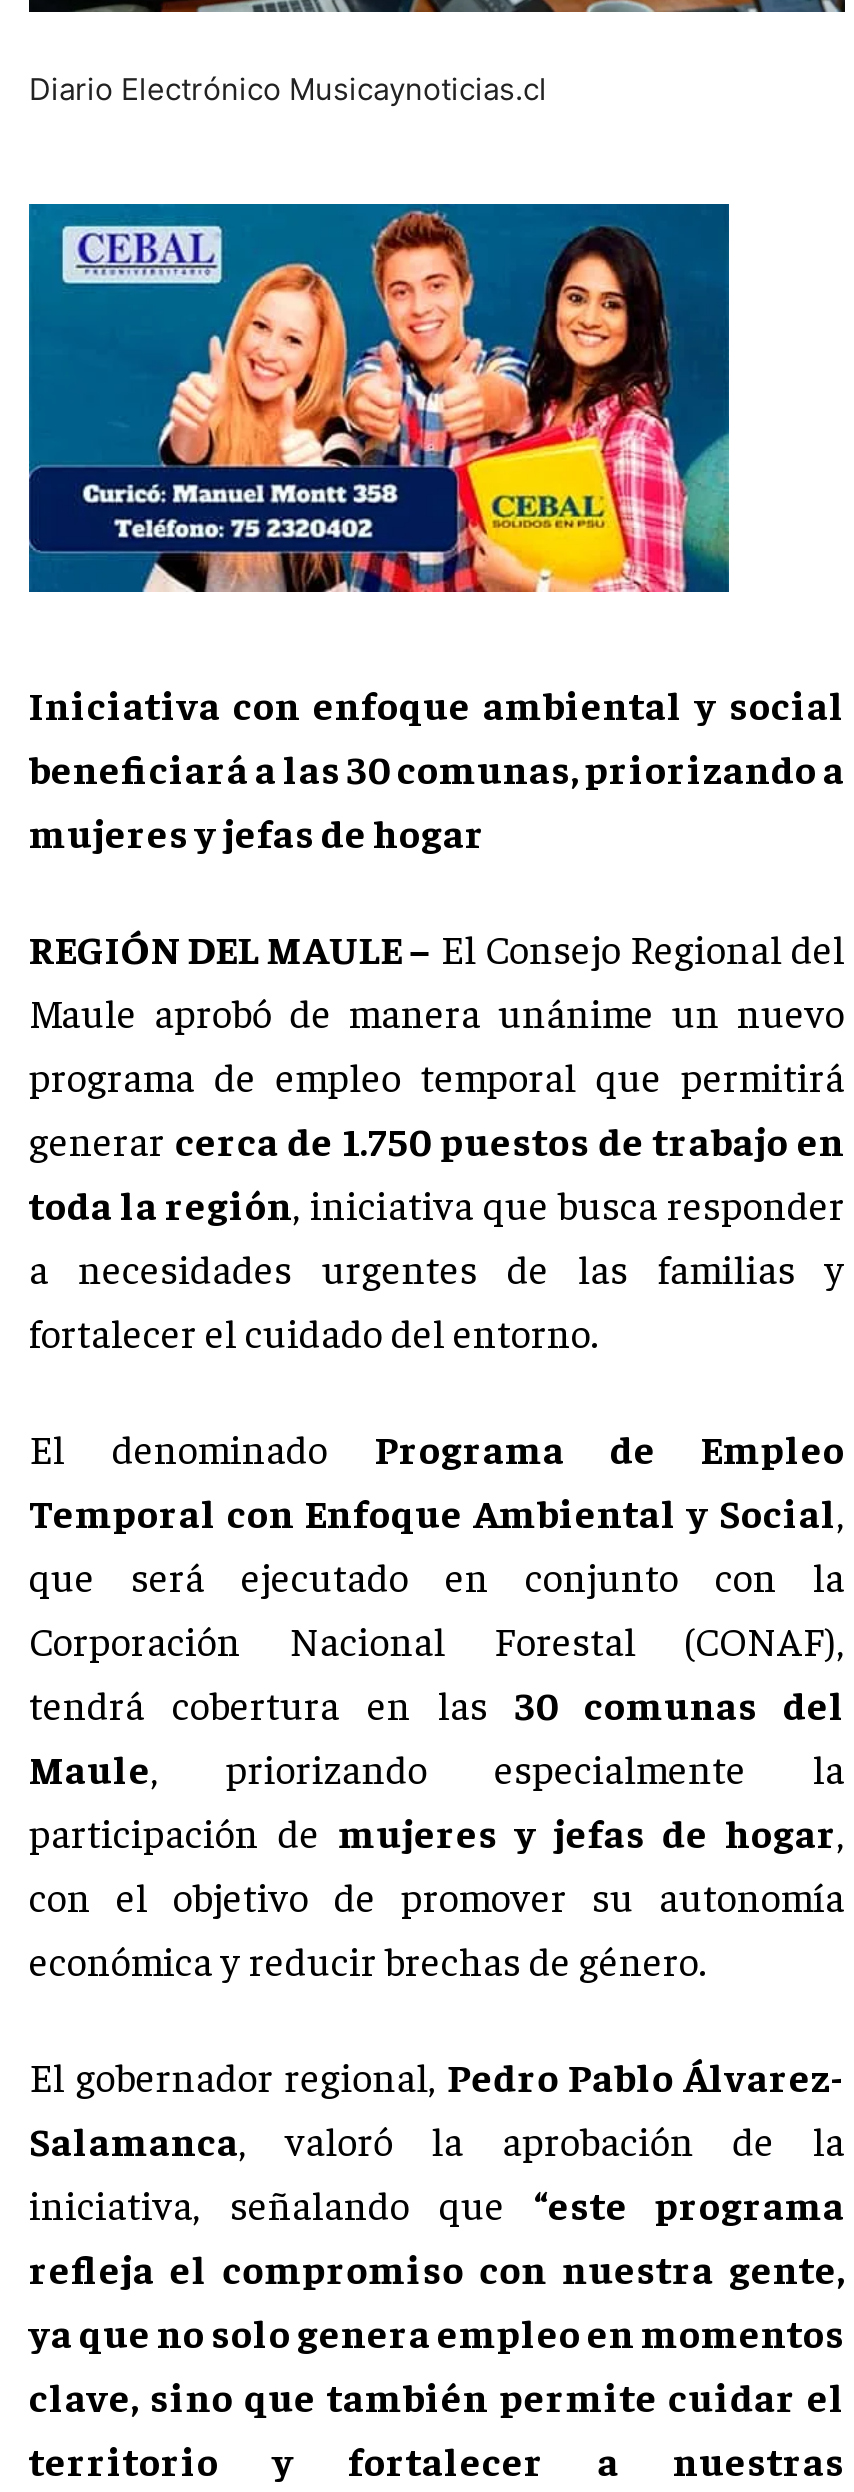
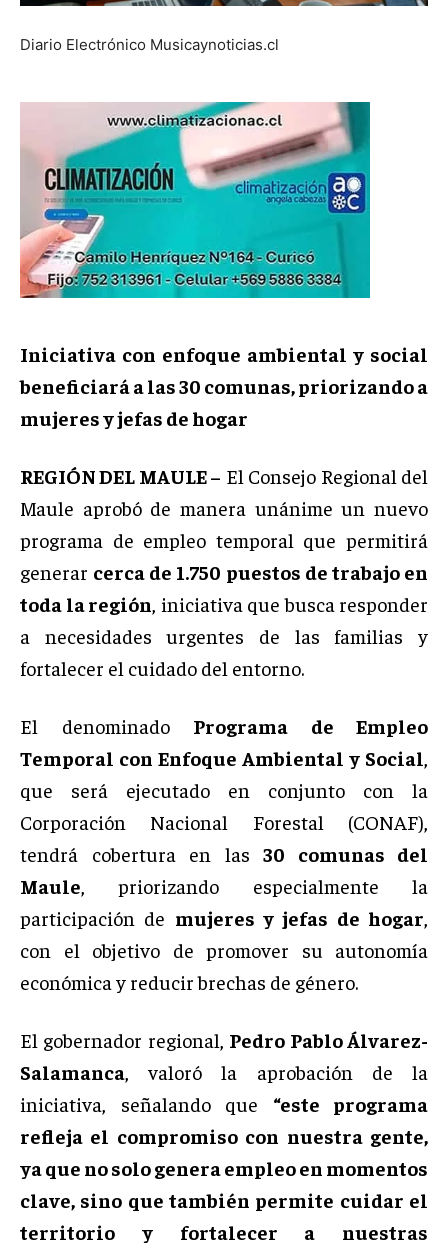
- [image]
+ [image]
